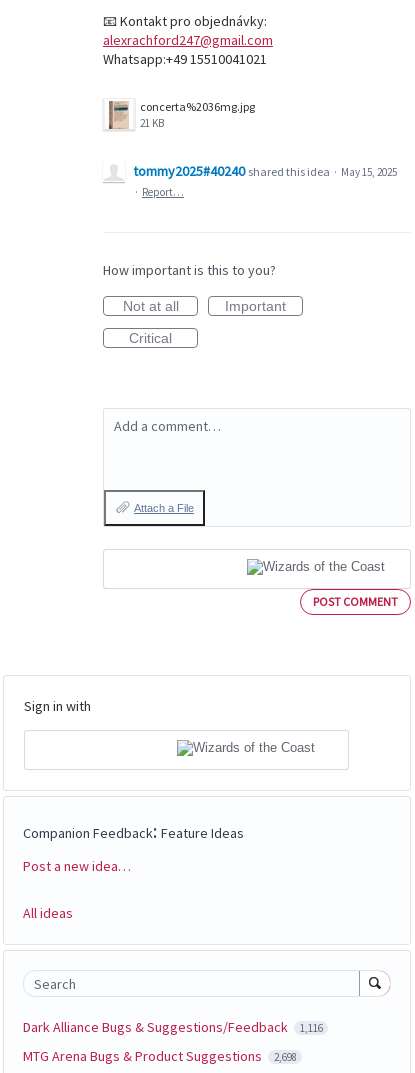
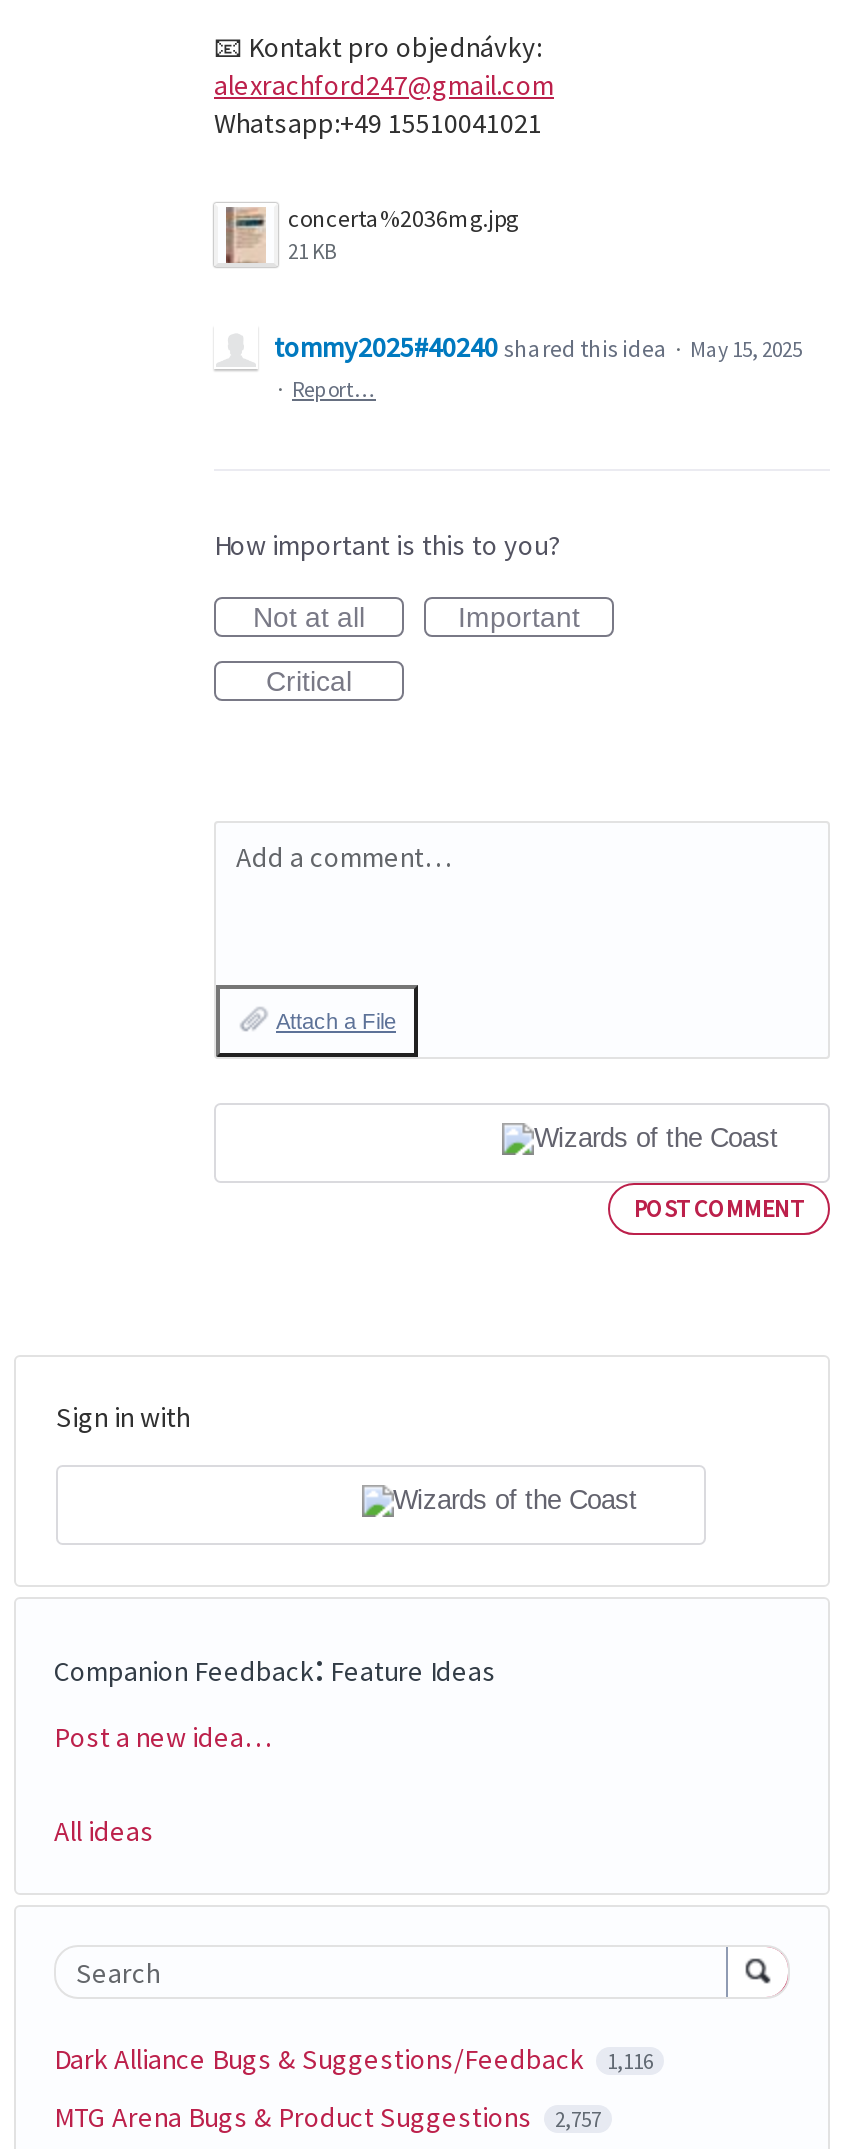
- MTG Arena Bugs & Product Suggestions 2,698
+ MTG Arena Bugs & Product Suggestions 2,757
